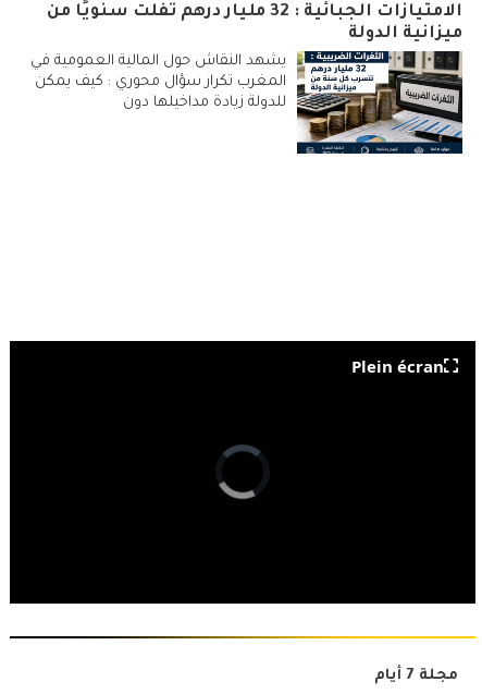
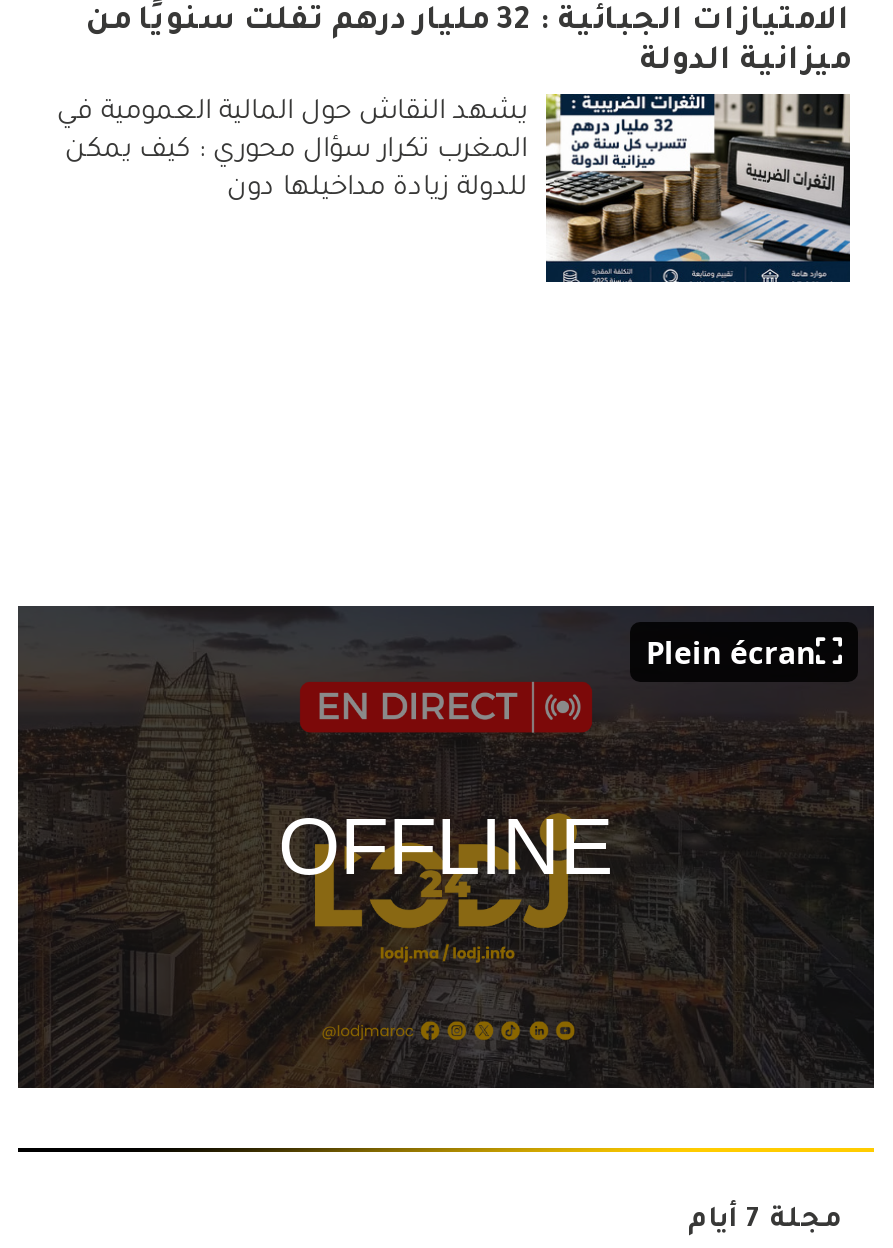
+ [image]
